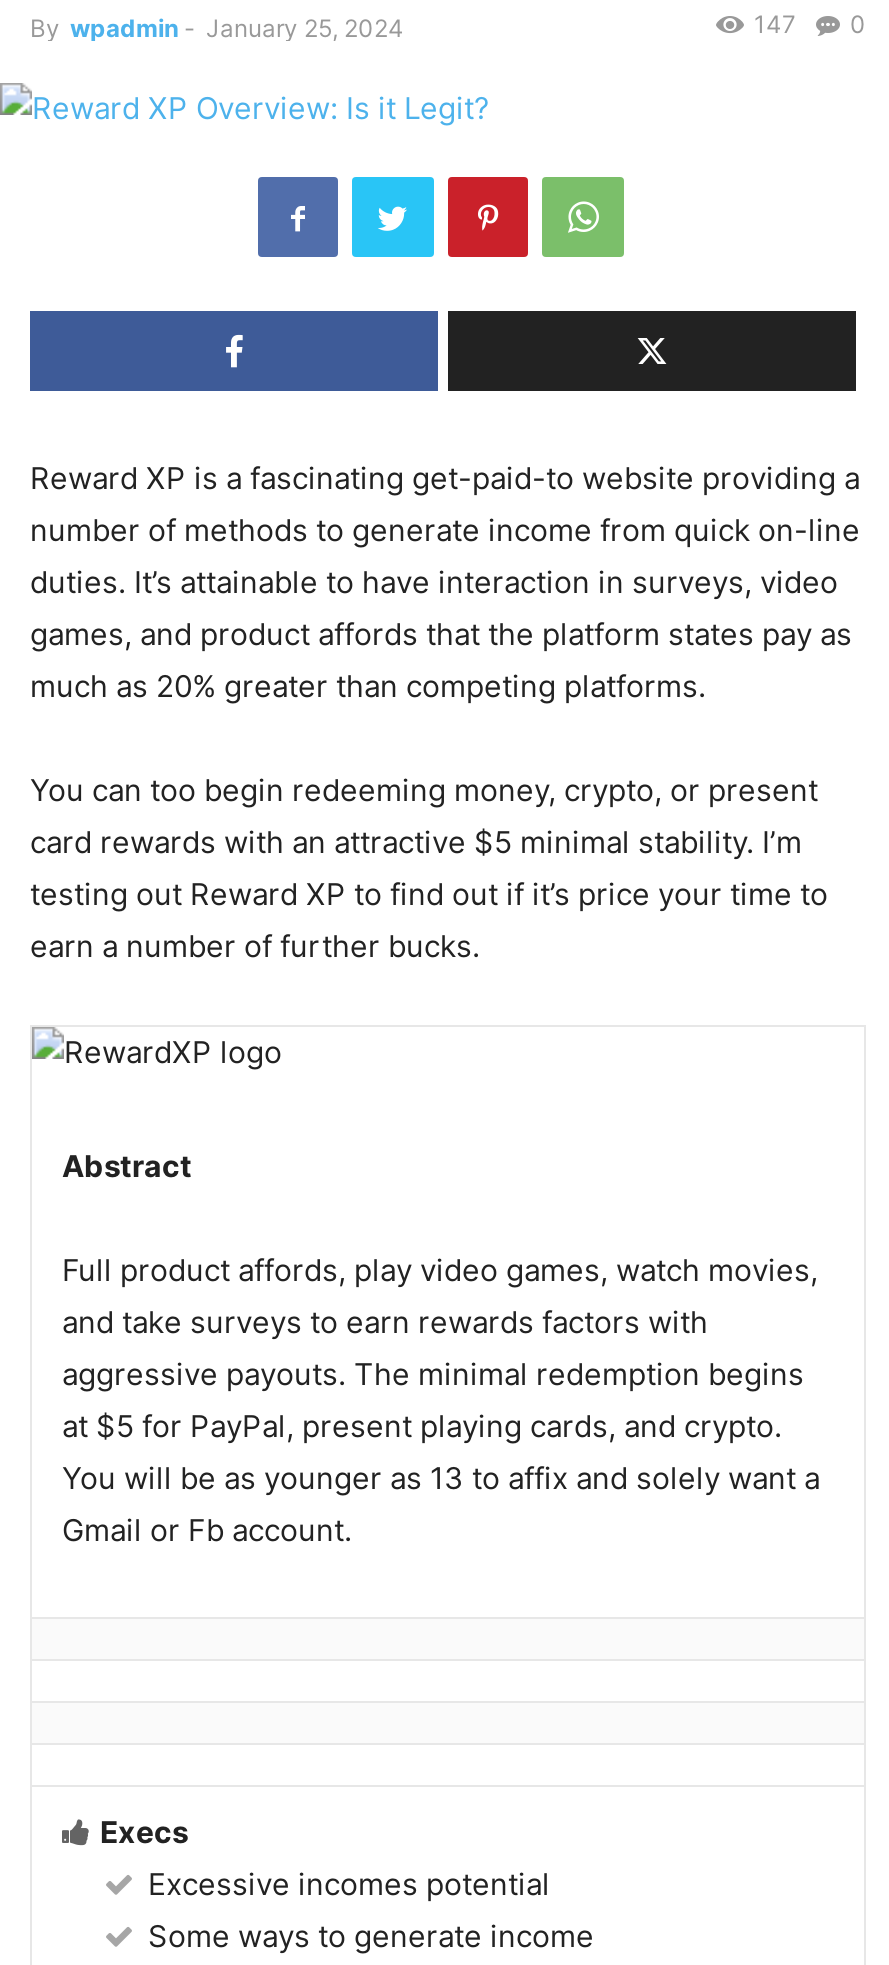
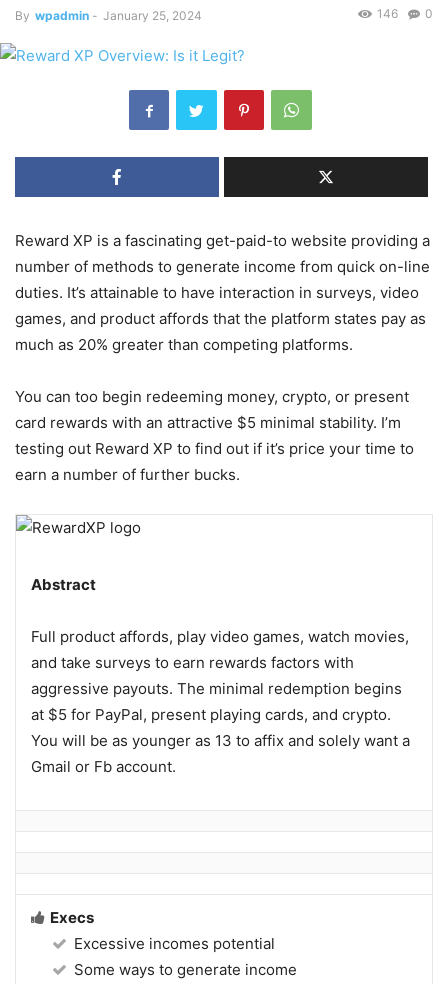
- 147 0
+ 146 0
